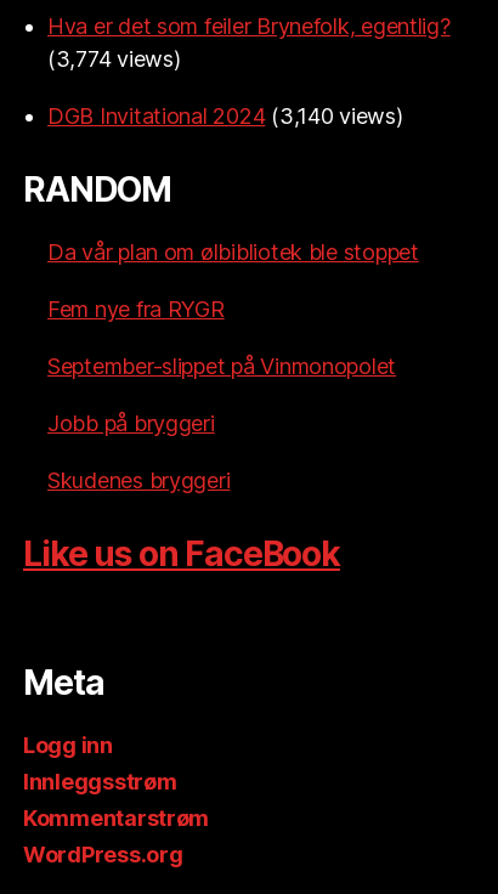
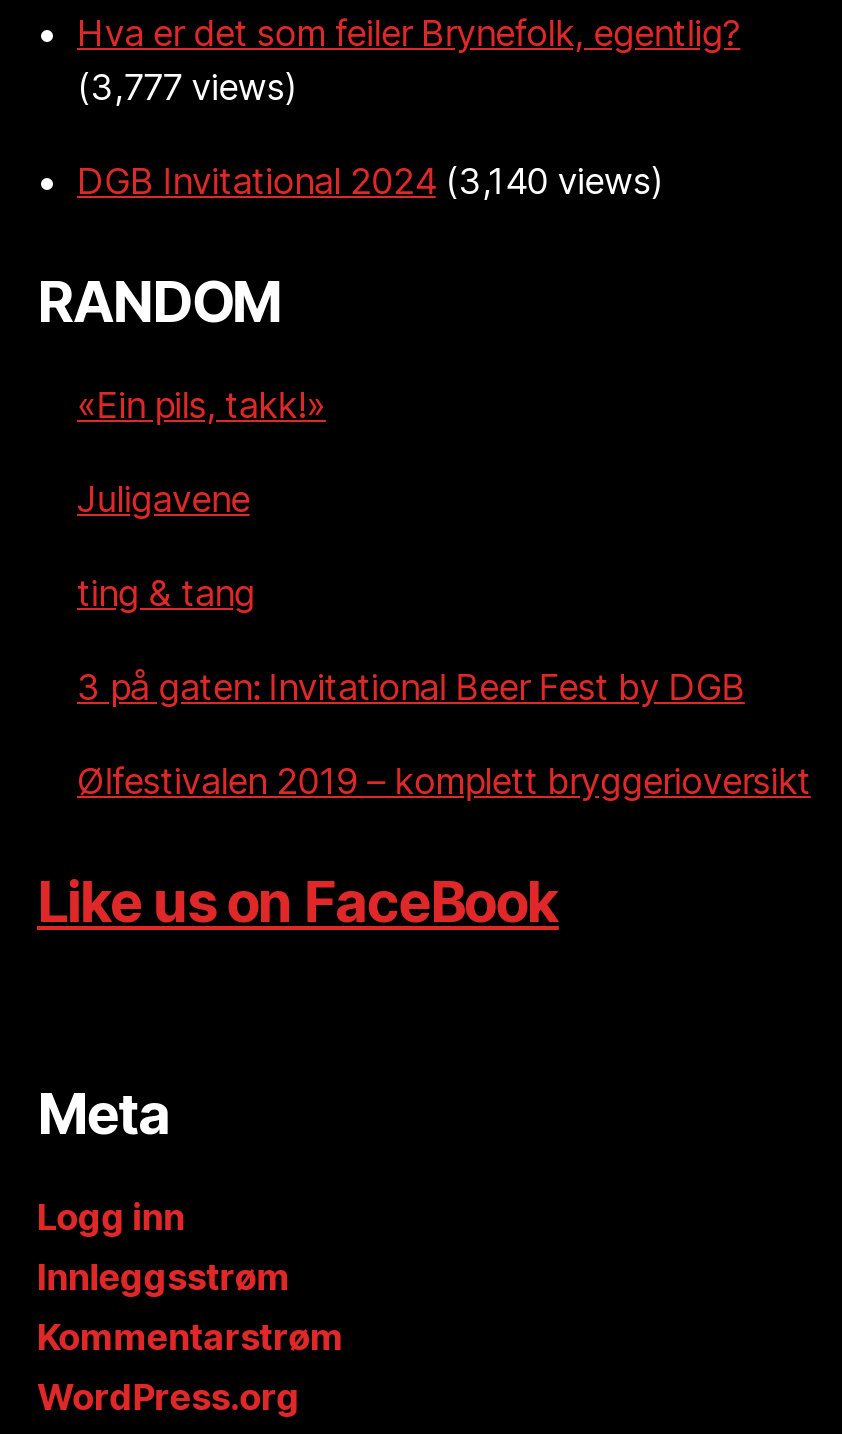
- (3,774 views)
+ (3,777 views)

- Da vår plan om ølbibliotek ble stoppet
+ «Ein pils, takk!»

- Fem nye fra RYGR
+ Juligavene

- September-slippet på Vinmonopolet
+ ting & tang

- Jobb på bryggeri
+ 3 på gaten: Invitational Beer Fest by DGB

- Skudenes bryggeri
+ Ølfestivalen 2019 – komplett bryggerioversikt
